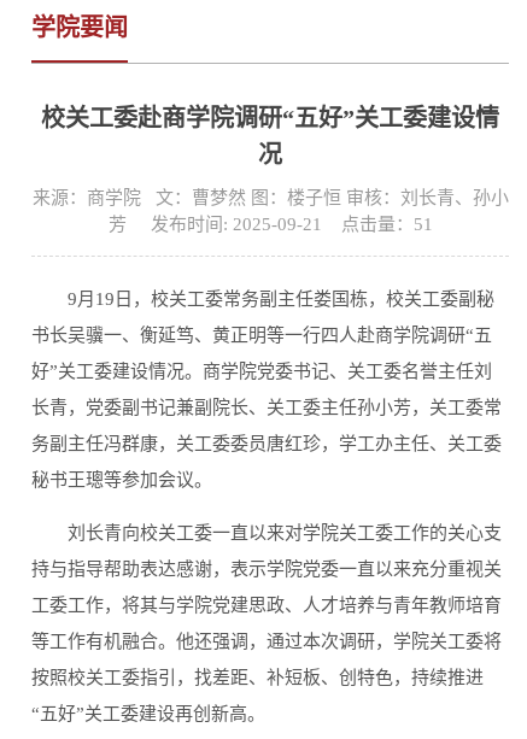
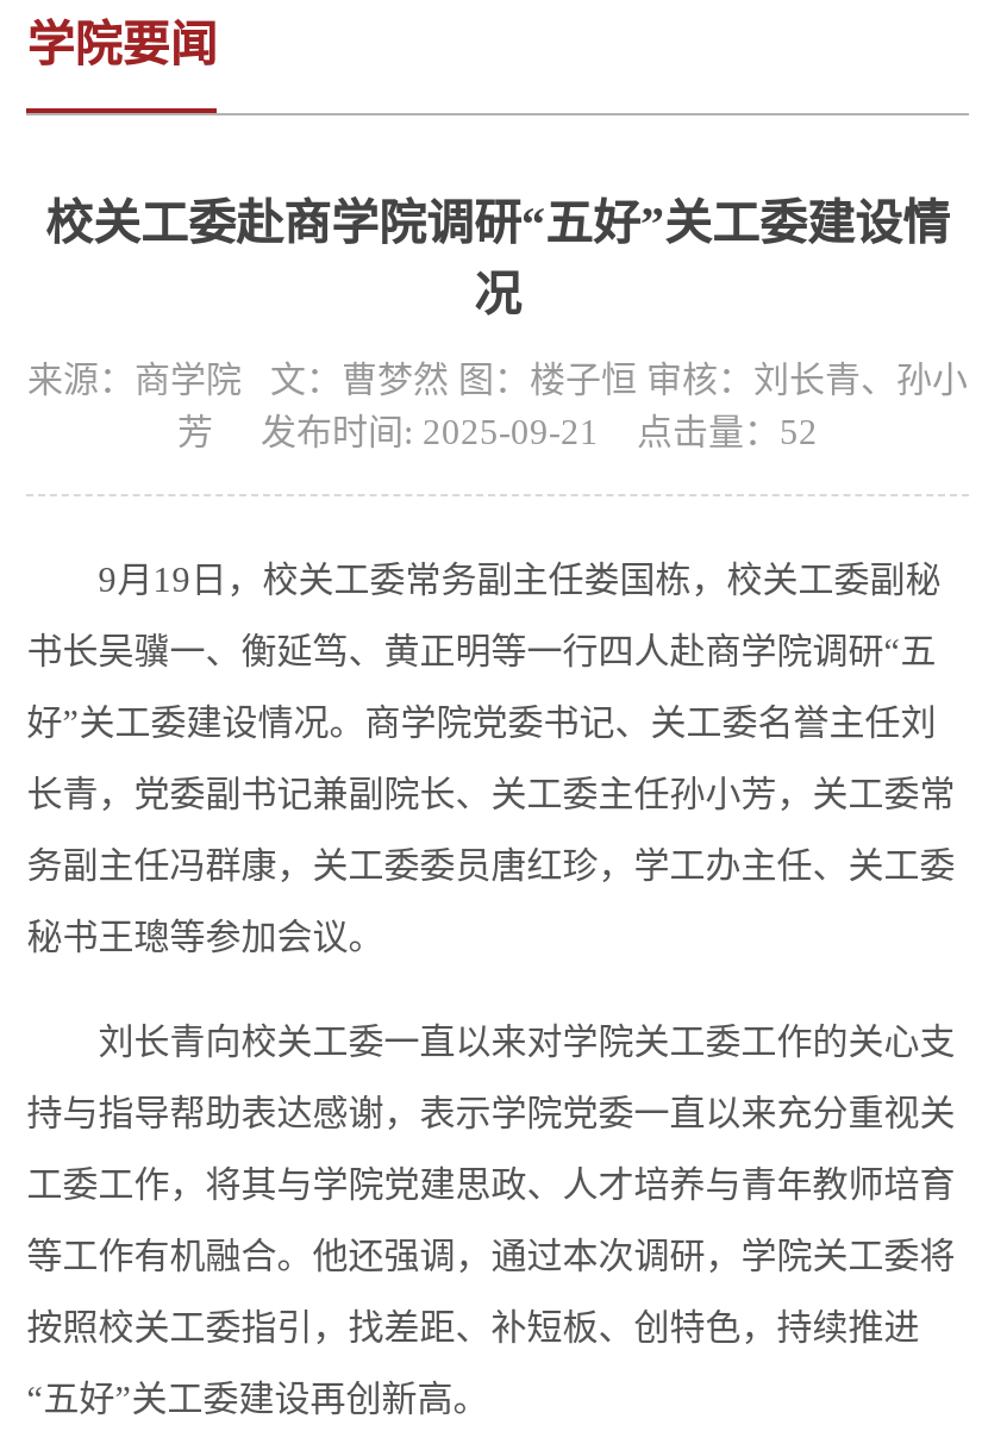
- 芳 发布时间: 2025-09-21 点击量：51
+ 芳 发布时间: 2025-09-21 点击量：52
